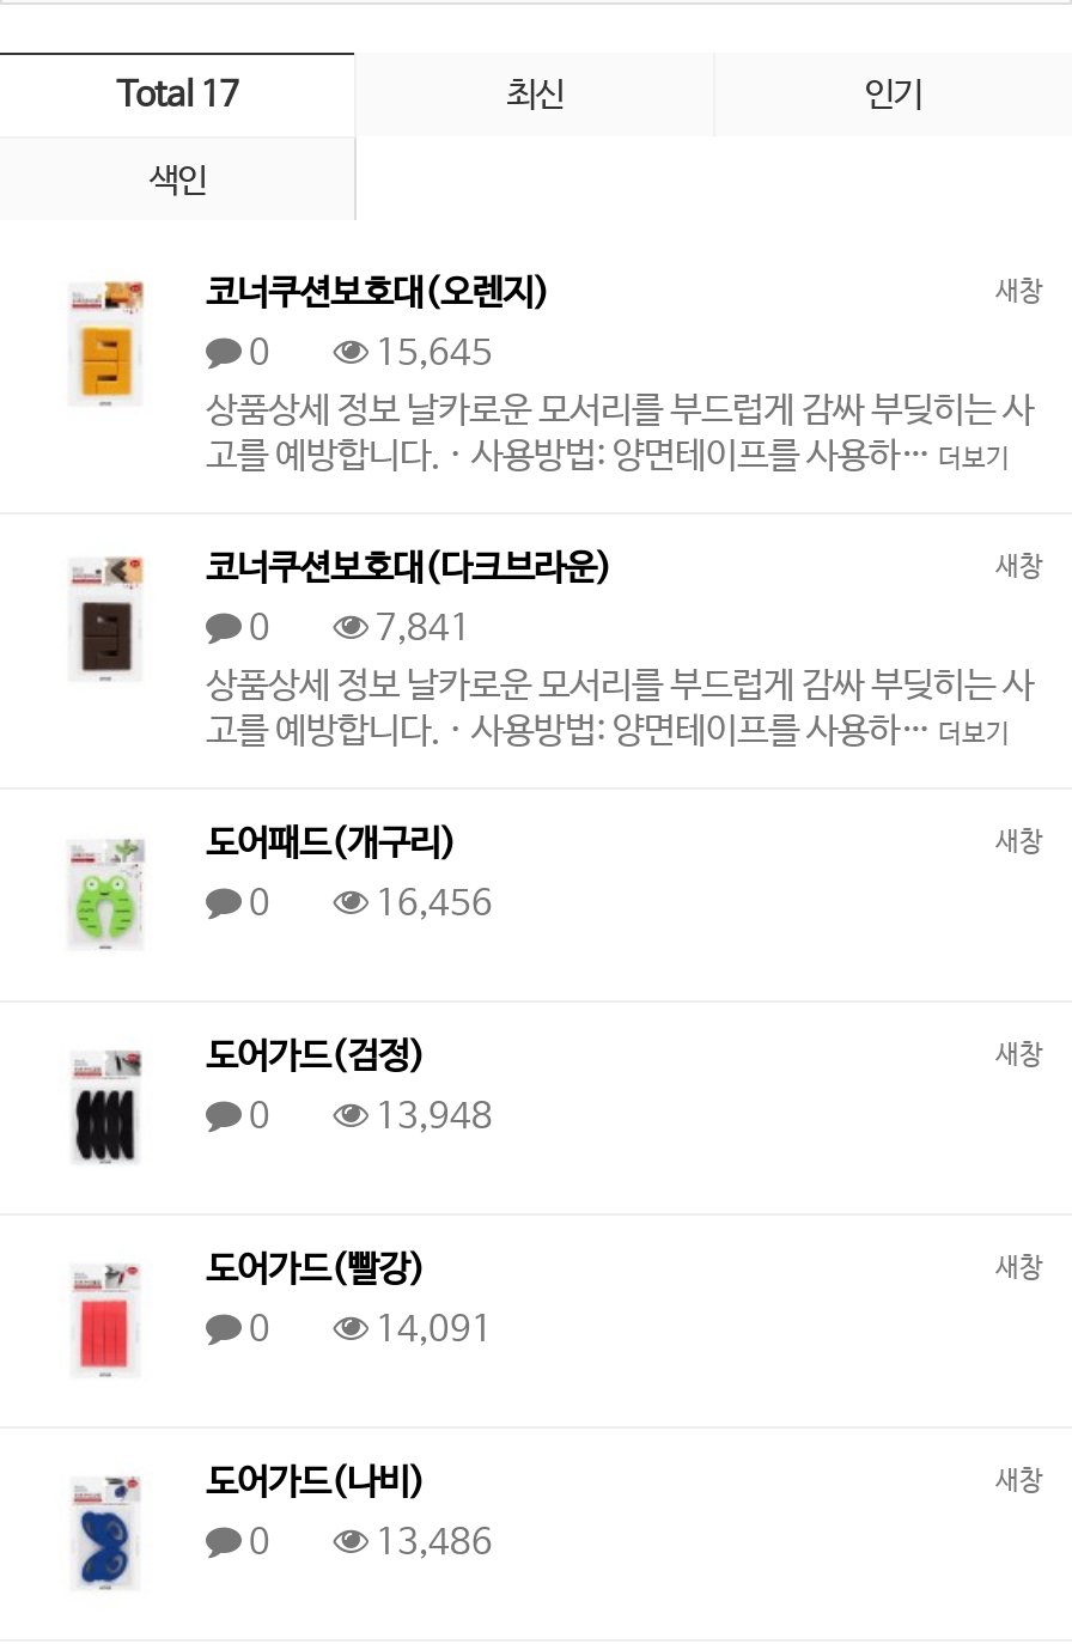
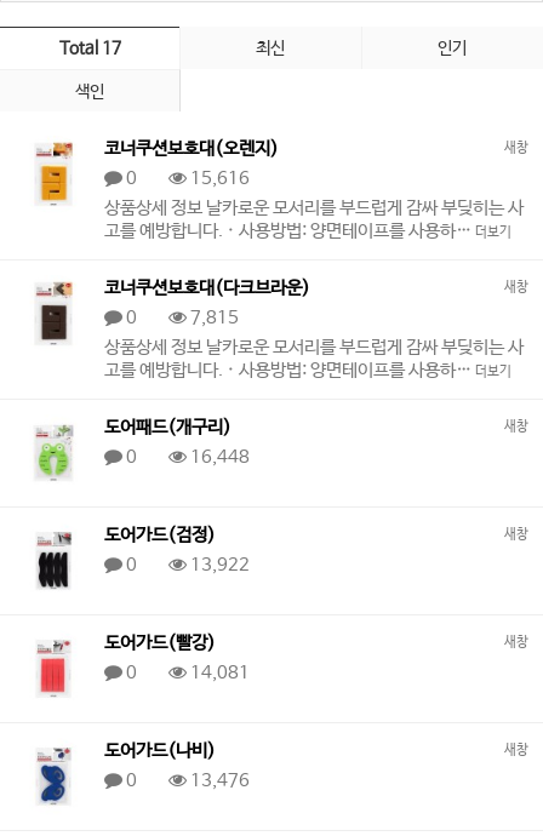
- 15,645
+ 15,616

- 7,841
+ 7,815

- 16,456
+ 16,448

- 13,948
+ 13,922

- 14,091
+ 14,081

- 13,486
+ 13,476
